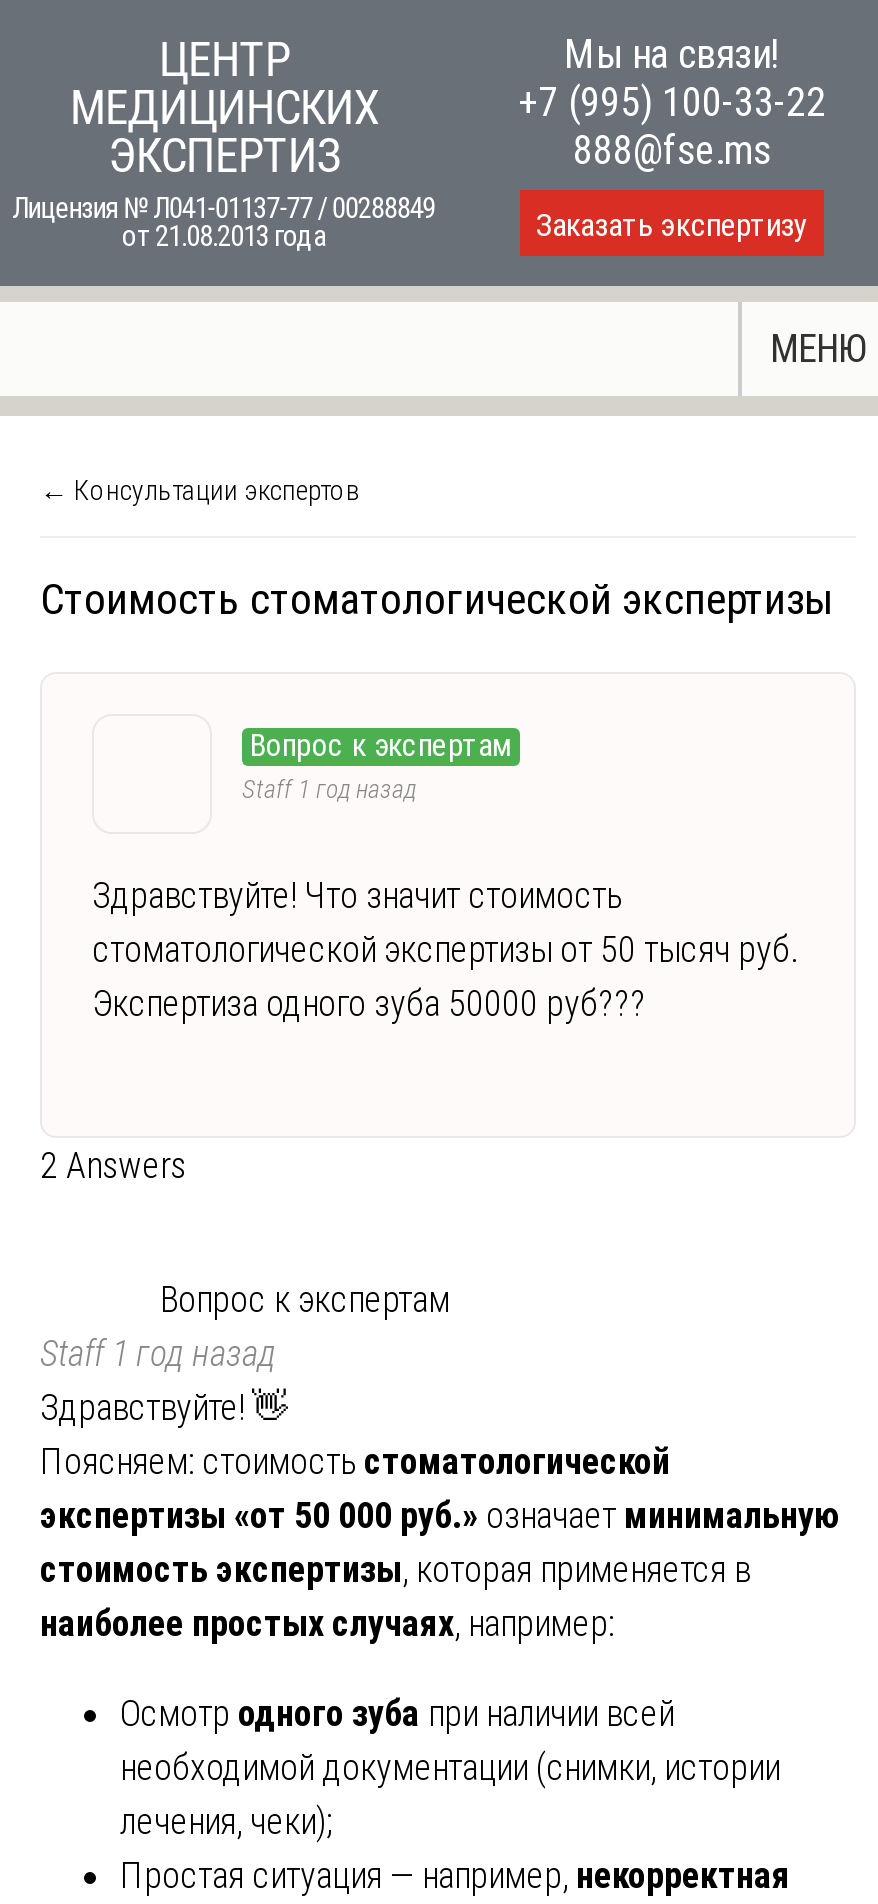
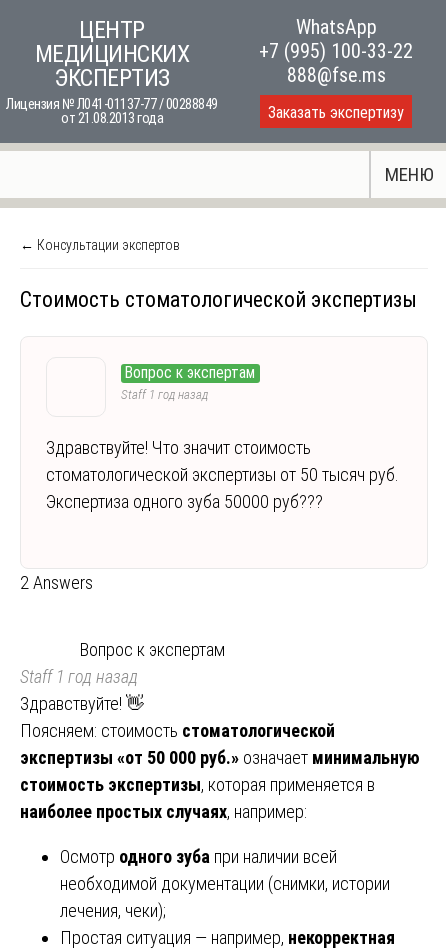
- Мы на связи!
+ WhatsApp
